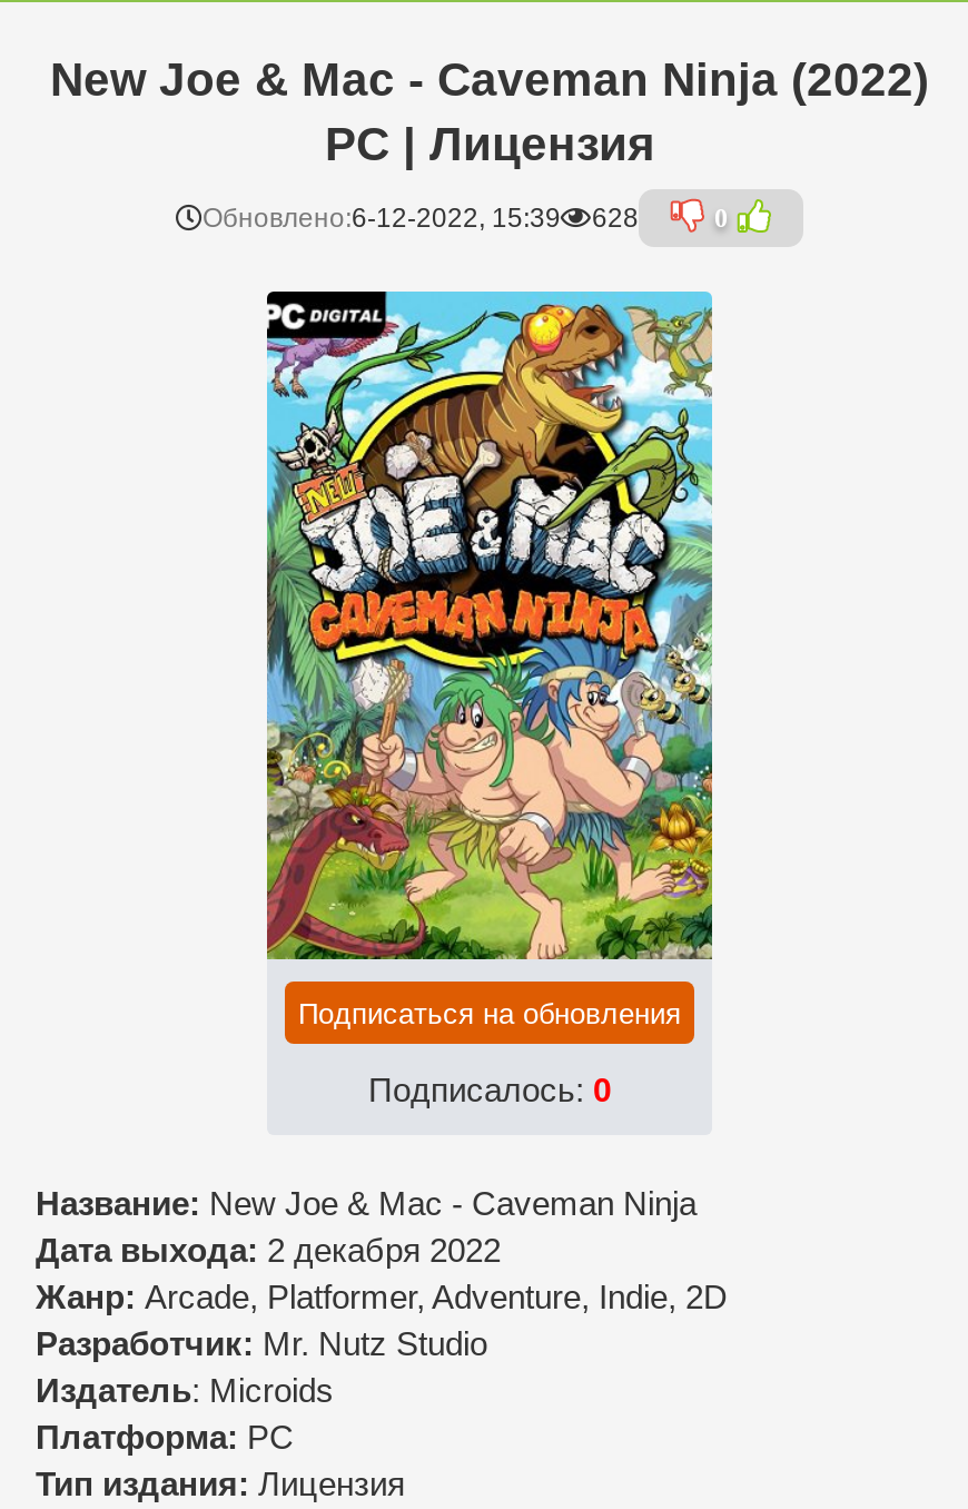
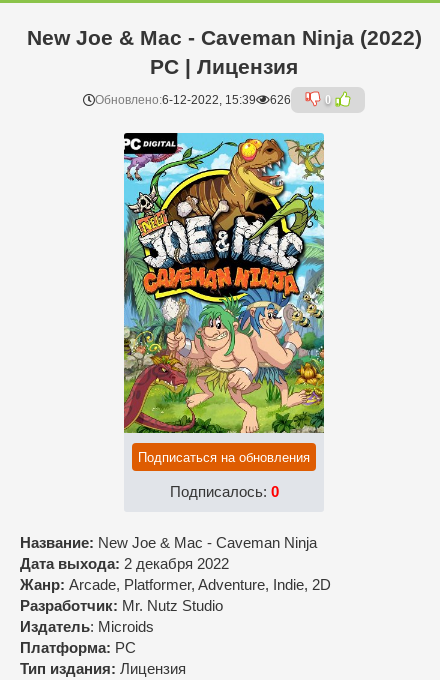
- Обновлено:6-12-2022, 15:39 628
+ Обновлено:6-12-2022, 15:39 626
